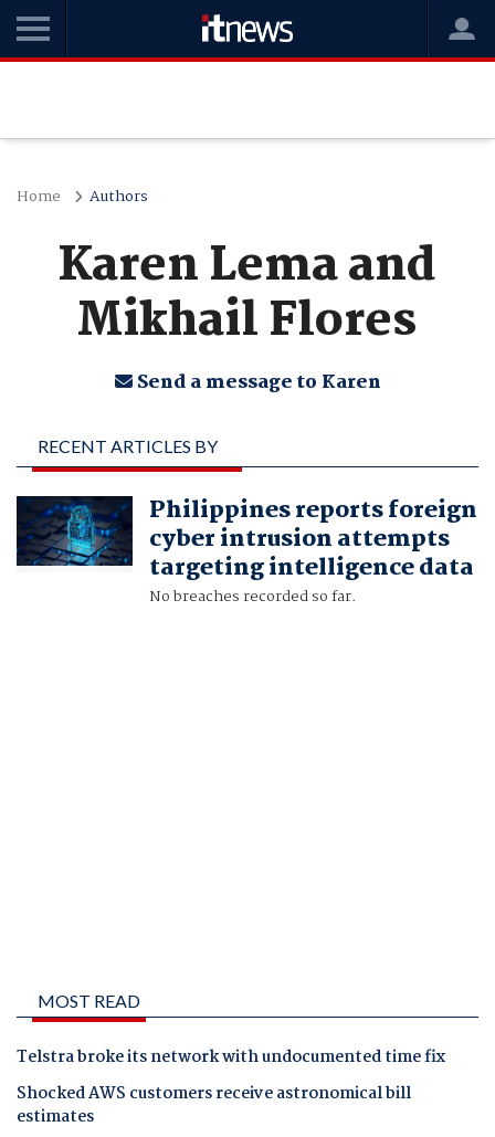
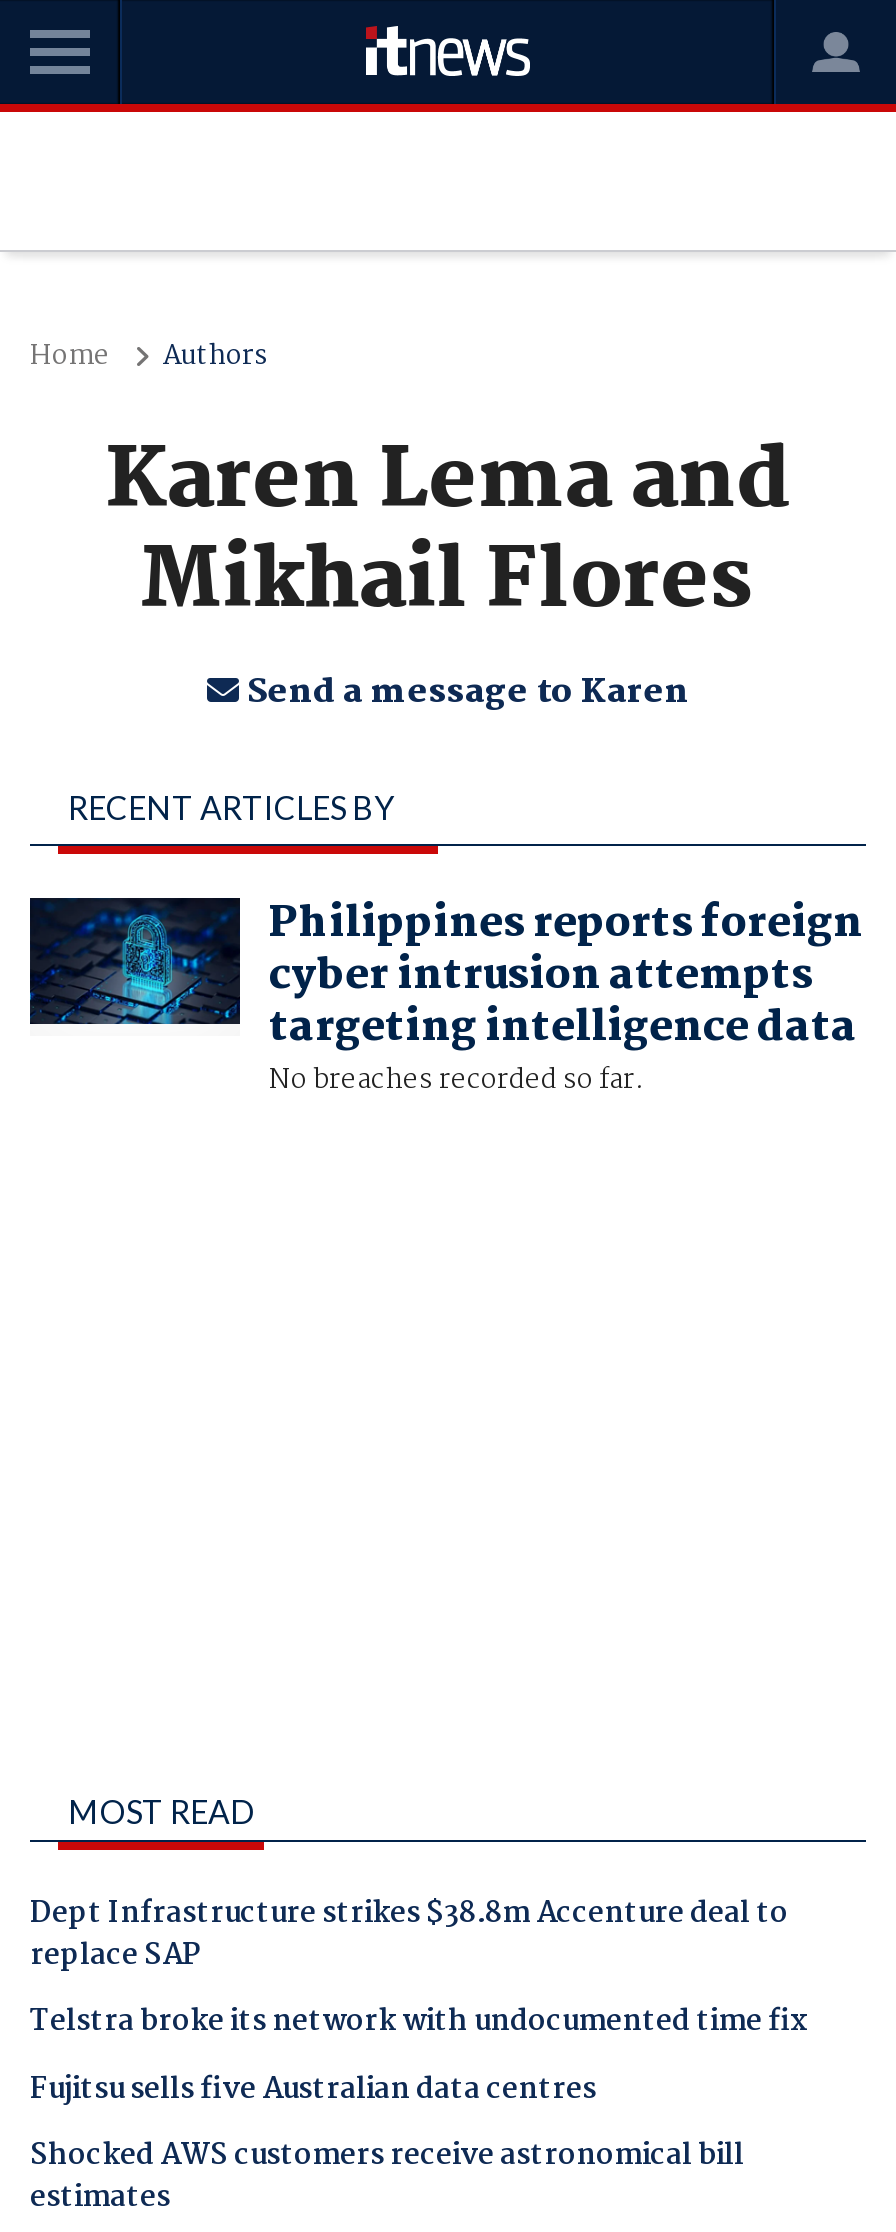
+ Dept Infrastructure strikes $38.8m Accenture deal to
+ replace SAP

+ Fujitsu sells five Australian data centres
